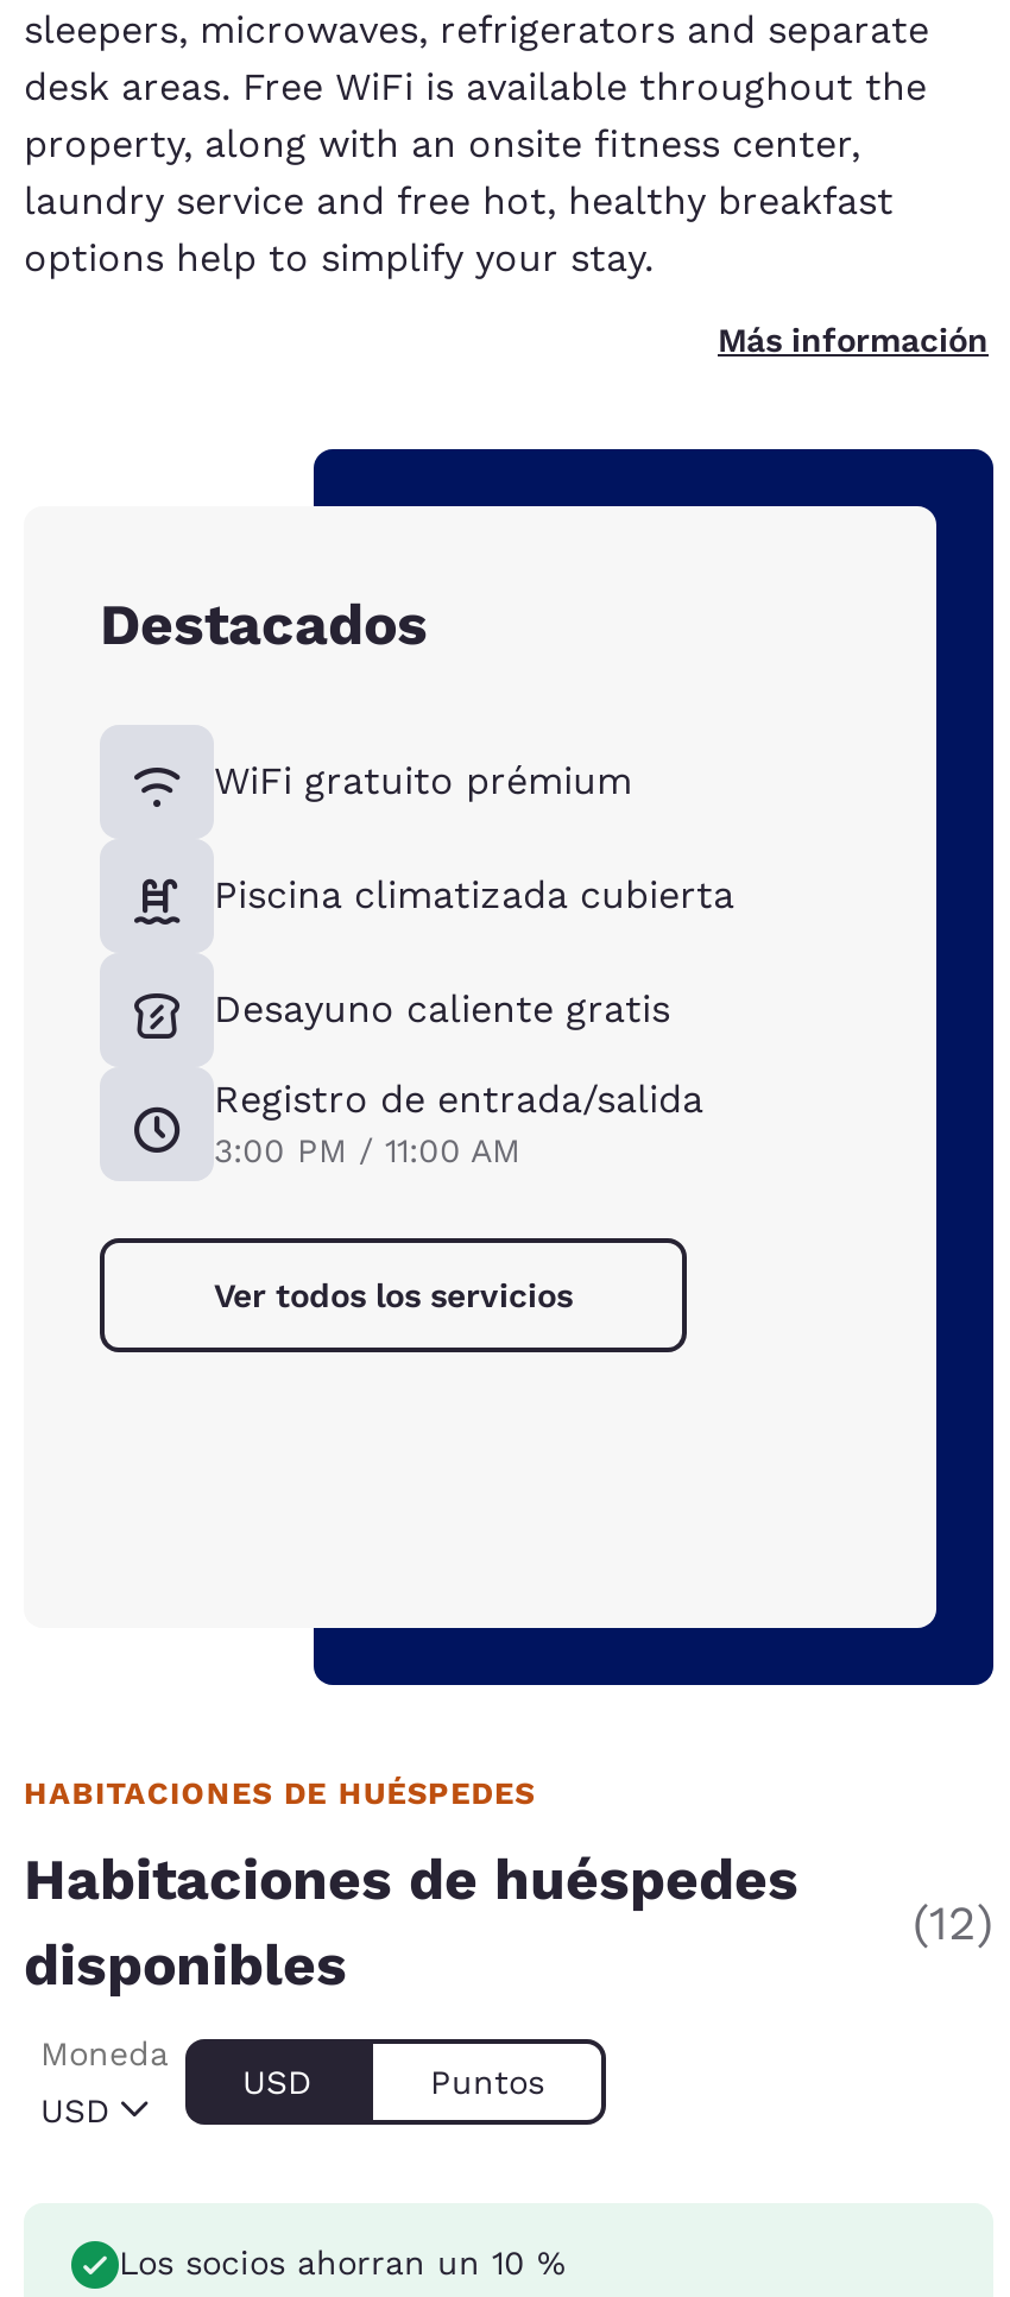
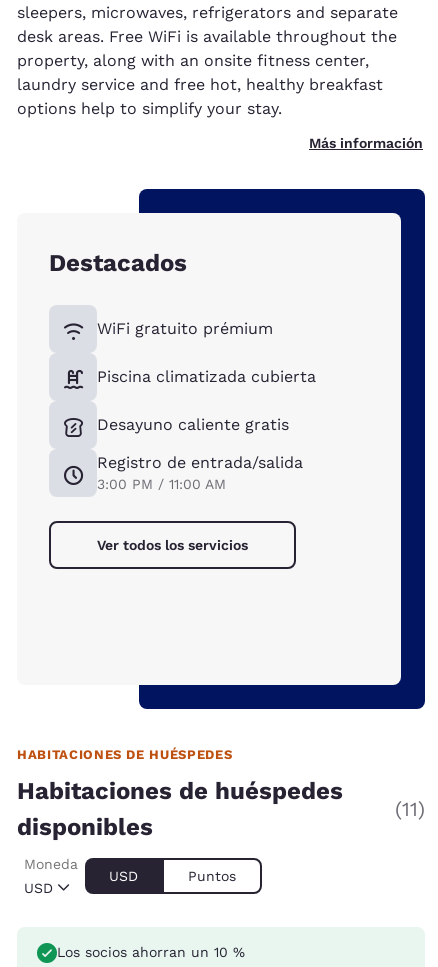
- (12)
+ (11)
